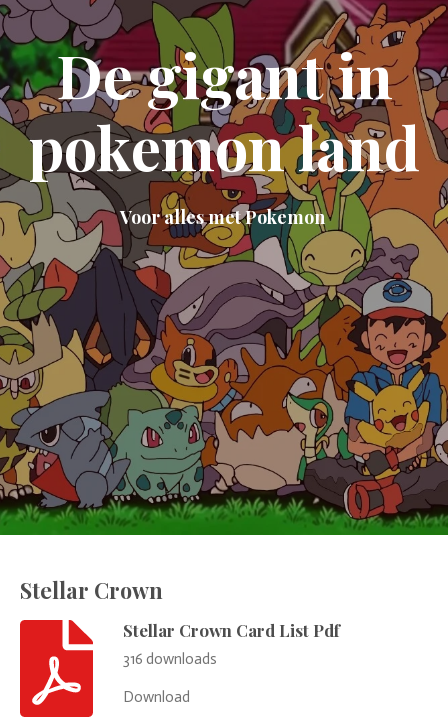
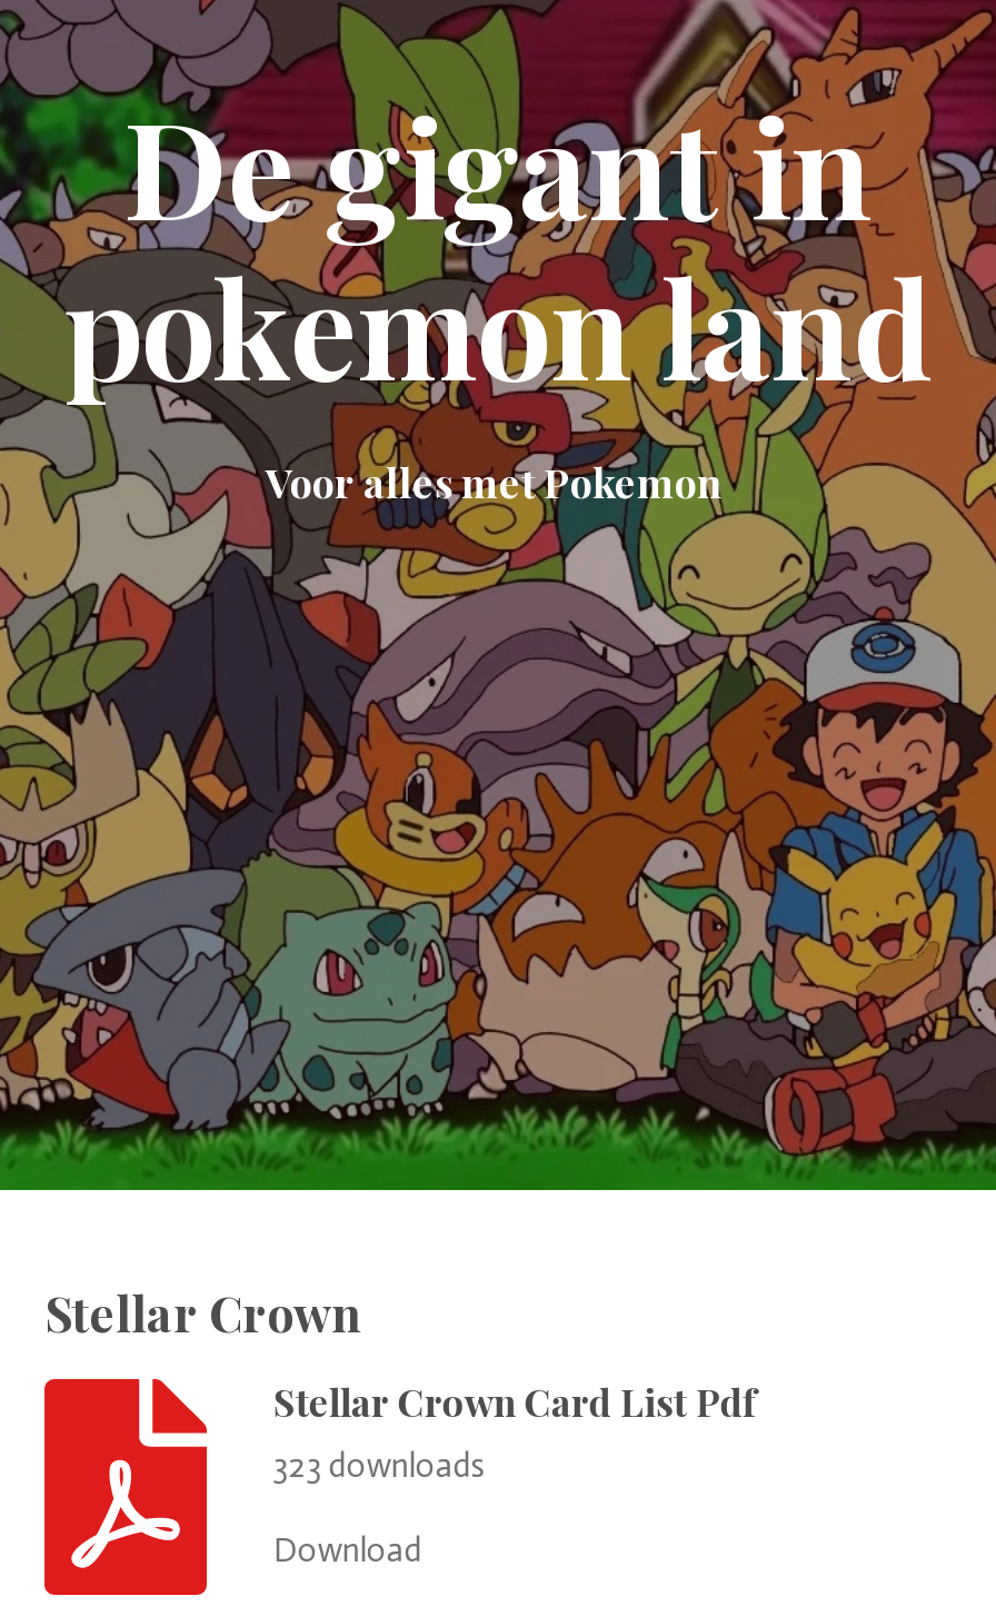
- 316 downloads
+ 323 downloads
